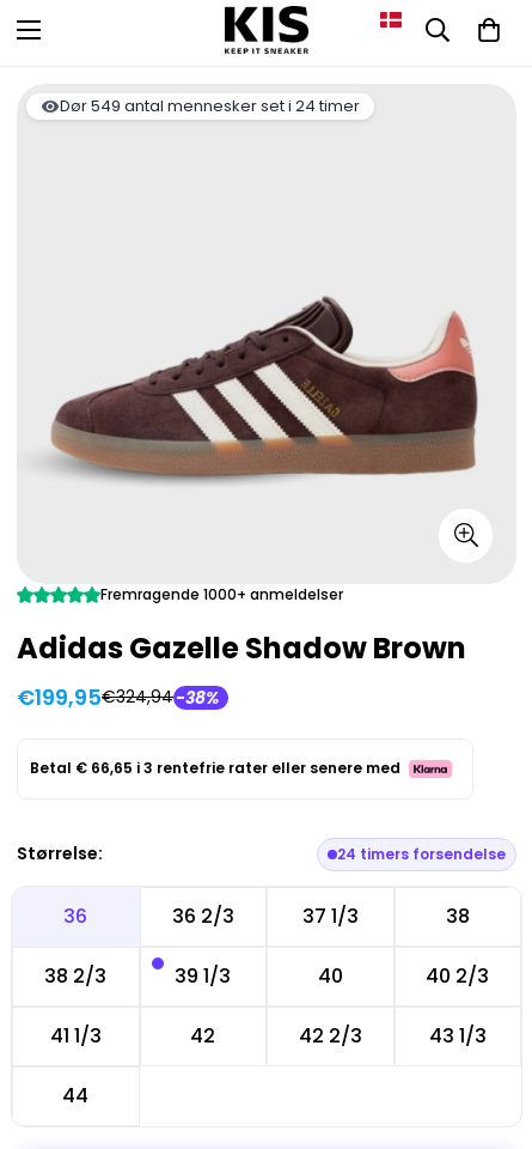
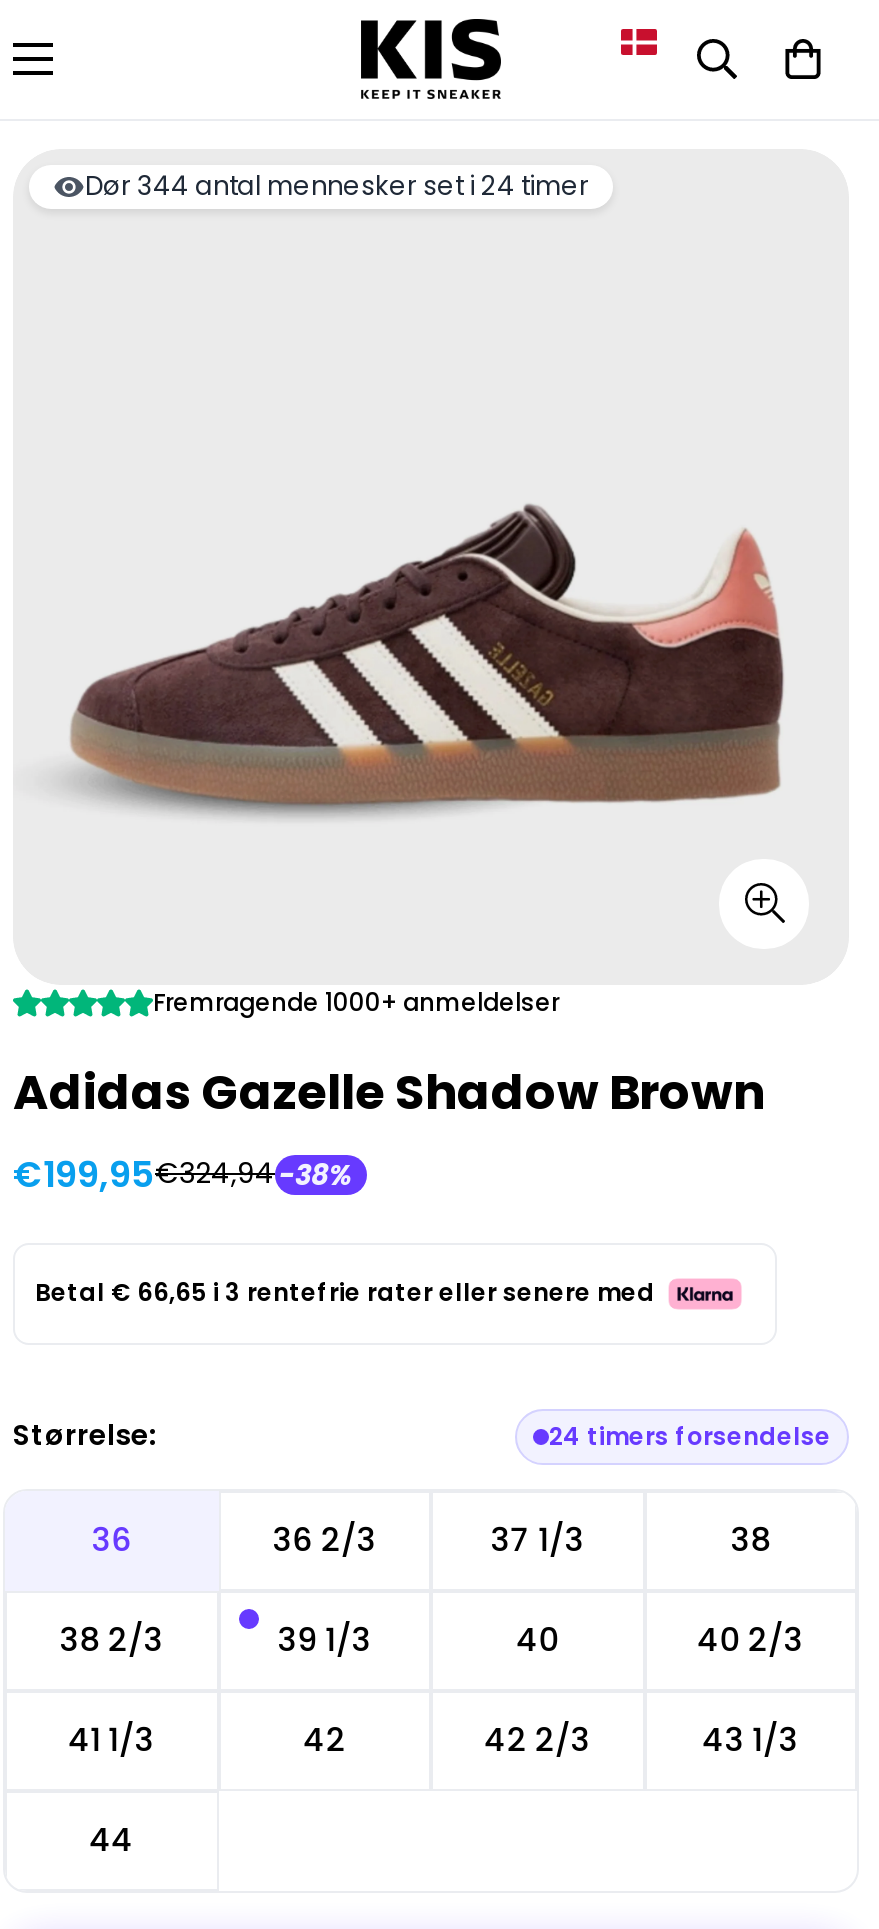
- Dør 549 antal mennesker set i 24 timer
+ Dør 344 antal mennesker set i 24 timer
